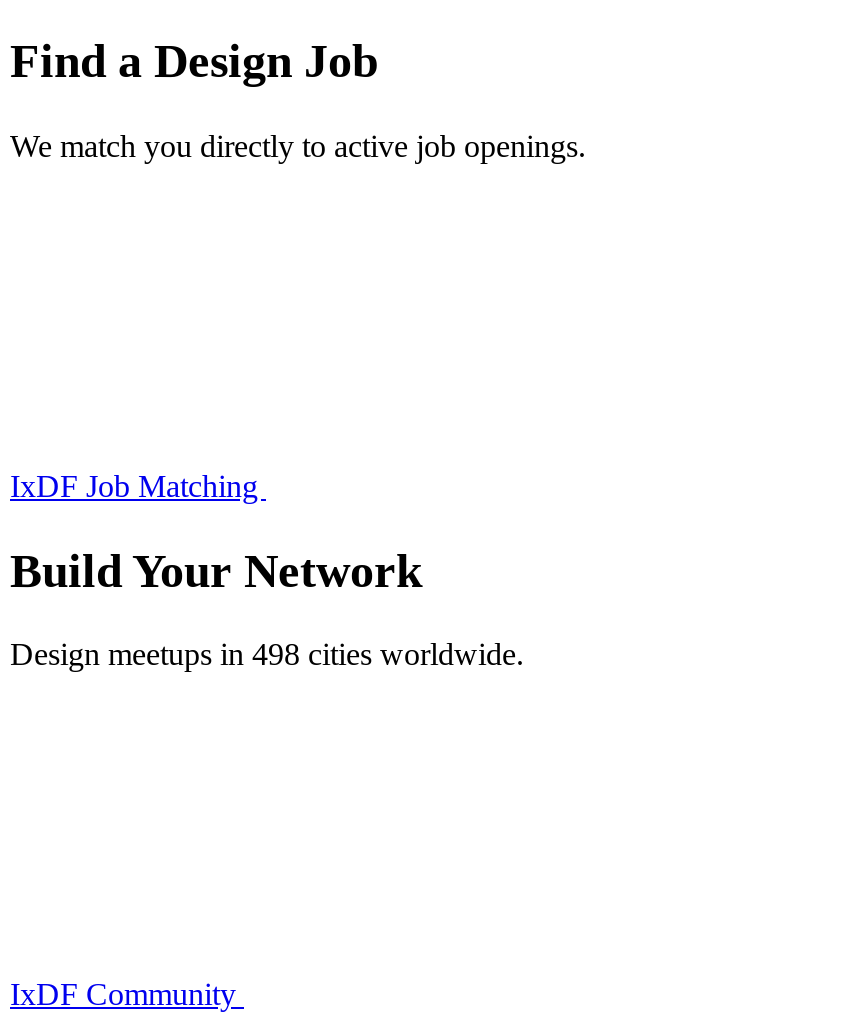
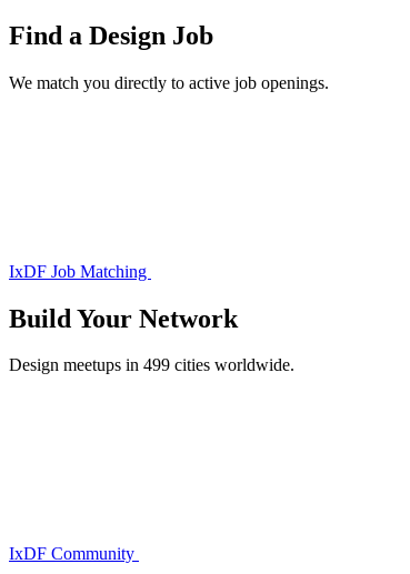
- Design meetups in 498 cities worldwide.
+ Design meetups in 499 cities worldwide.
